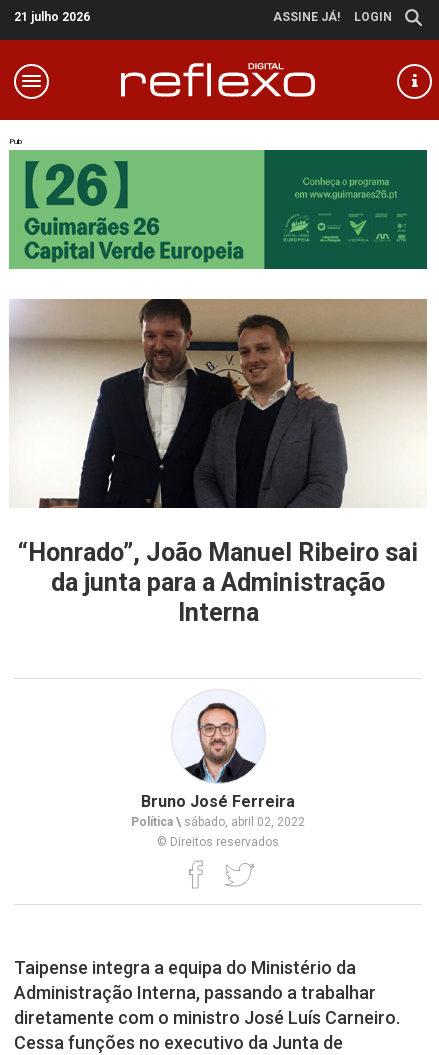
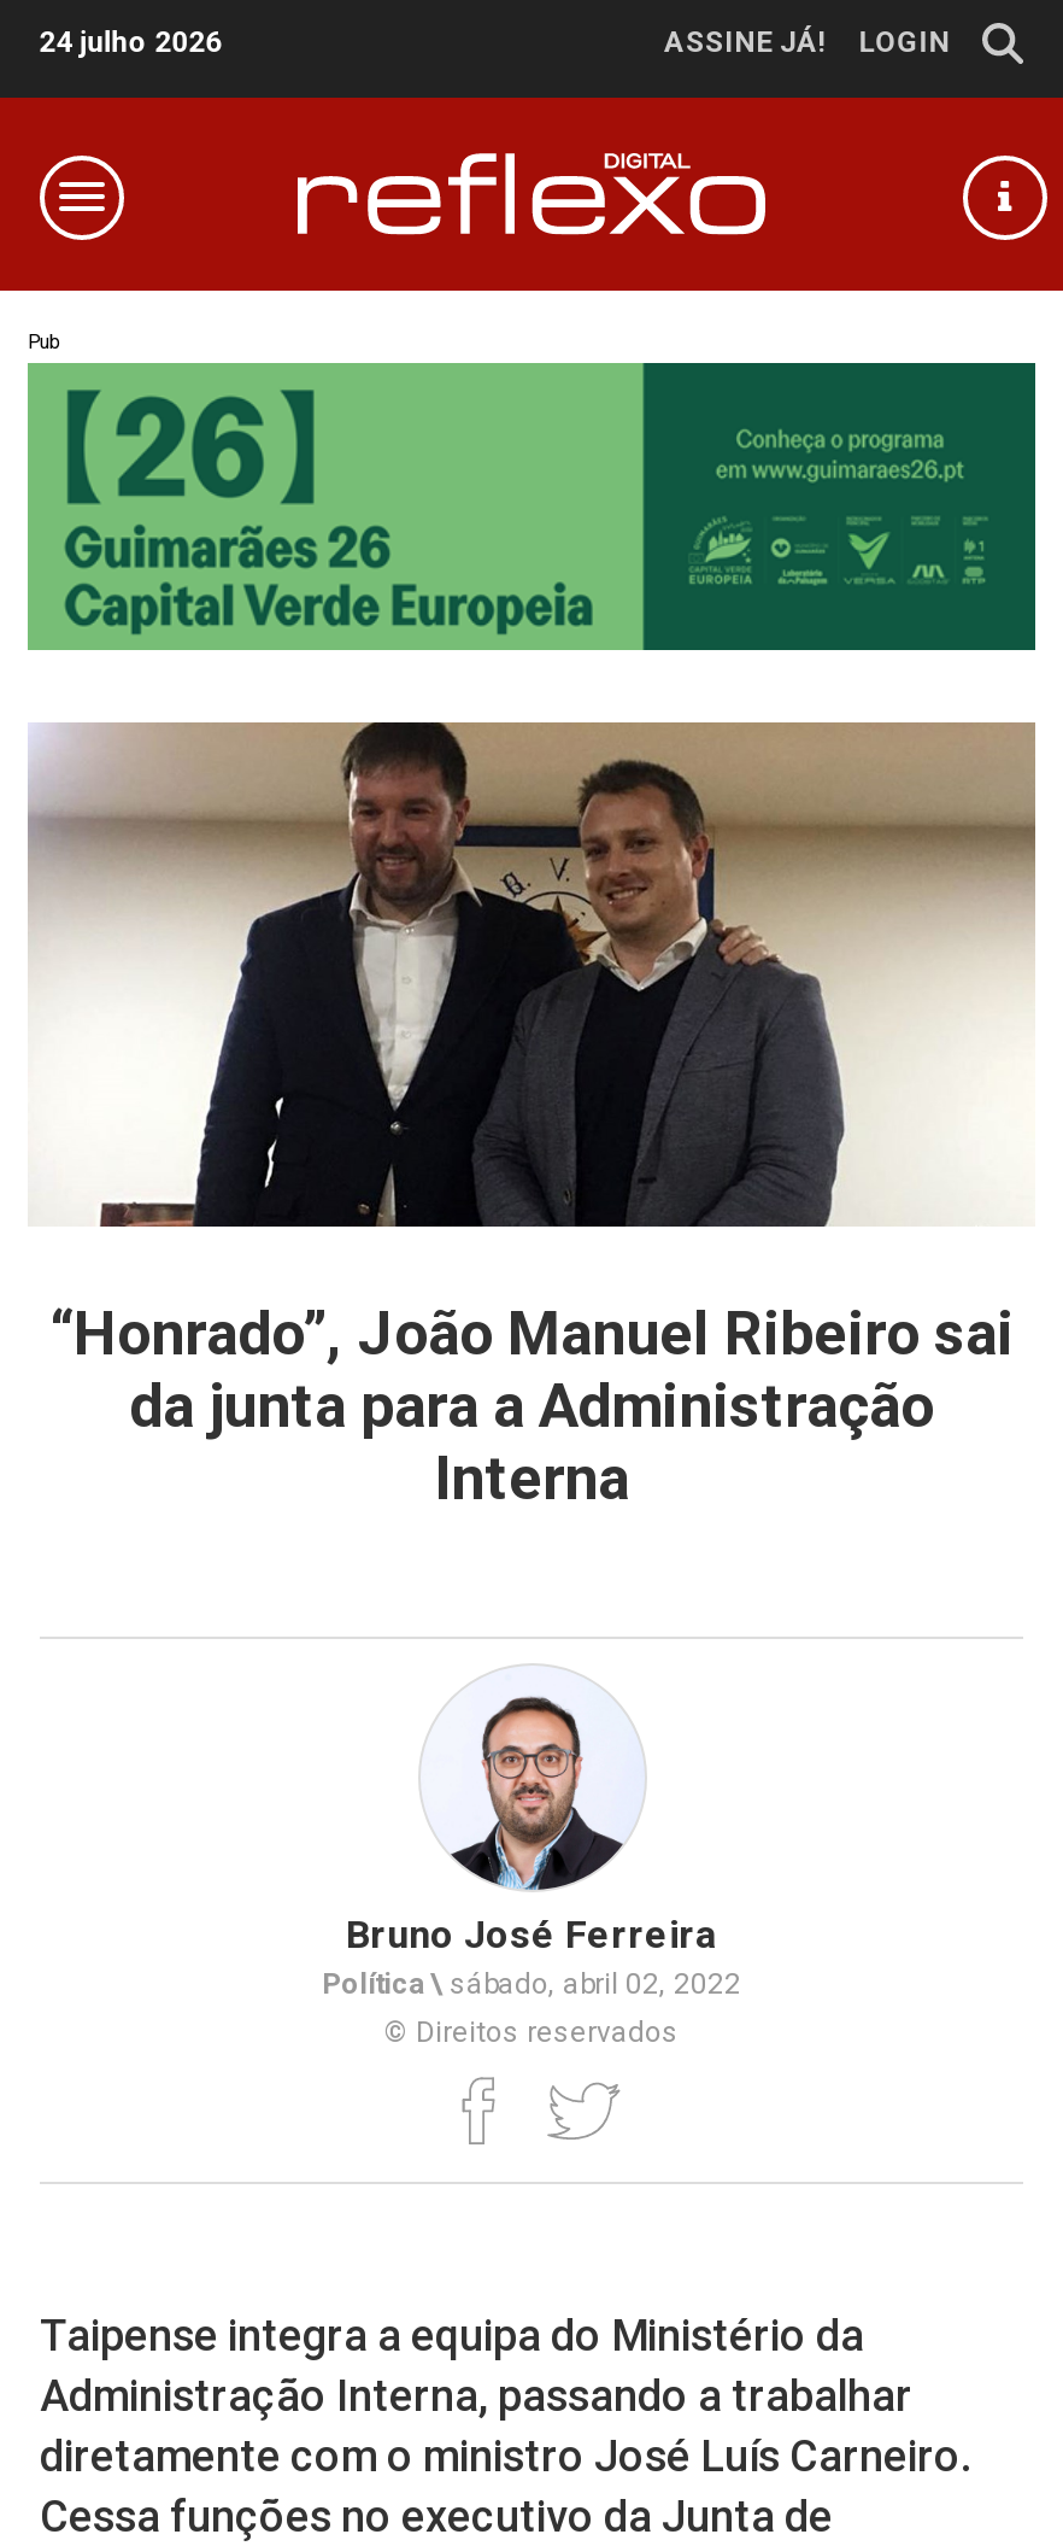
- 21 julho 2026
+ 24 julho 2026
